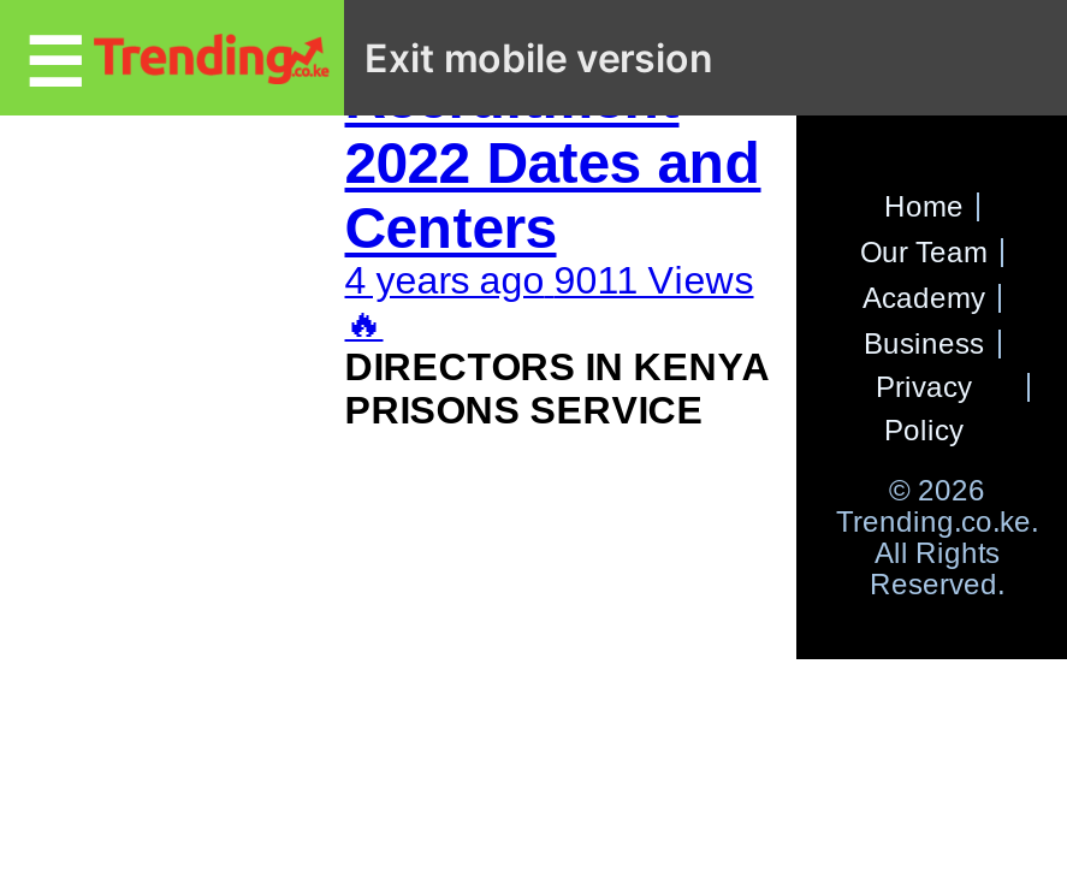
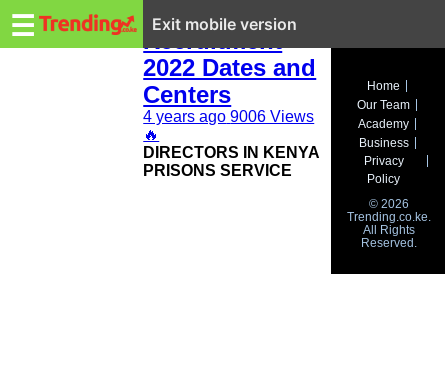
- 4 years ago 9011 Views
+ 4 years ago 9006 Views
